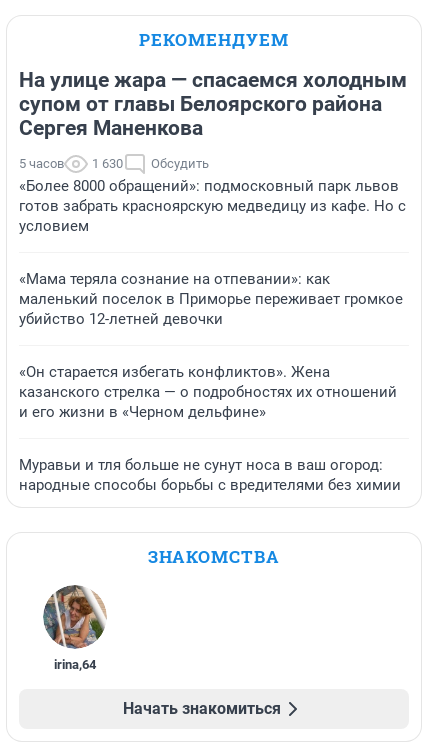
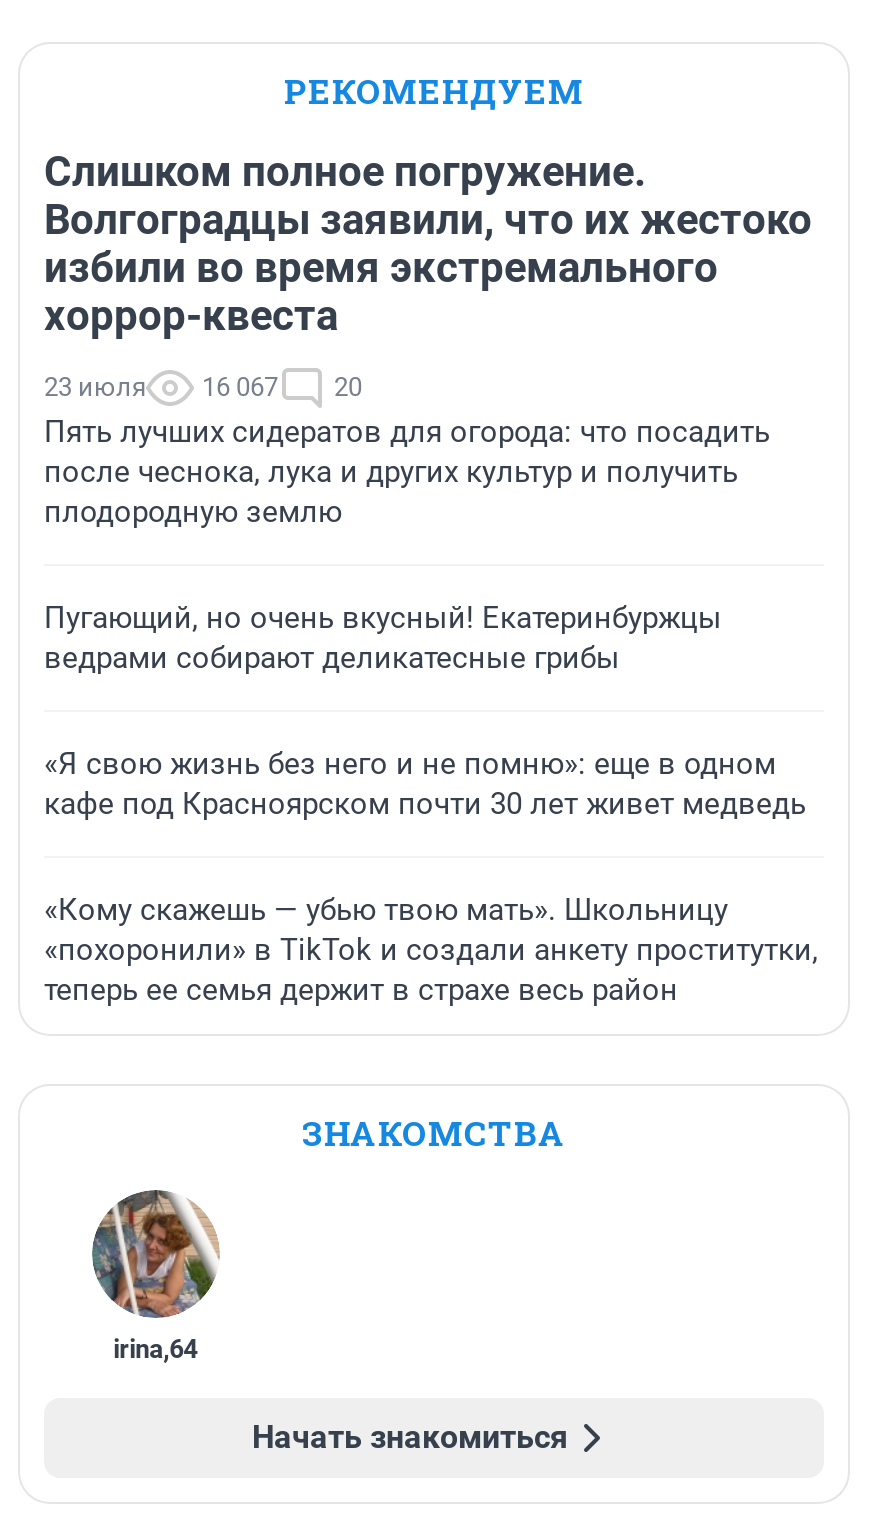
- На улице жара — спасаемся холодным
- супом от главы Белоярского района
- Сергея Маненкова
+ Слишком полное погружение.
+ Волгоградцы заявили, что их жестоко
+ избили во время экстремального
+ хоррор-квеста

- 5 часов
- 1 630
- Обсудить
- «Более 8000 обращений»: подмосковный парк львов
- готов забрать красноярскую медведицу из кафе. Но с
- условием
+ 23 июля
+ 16 067
+ 20
+ Пять лучших сидератов для огорода: что посадить
+ после чеснока, лука и других культур и получить
+ плодородную землю

- «Мама теряла сознание на отпевании»: как
- маленький поселок в Приморье переживает громкое
- убийство 12-летней девочки
+ Пугающий, но очень вкусный! Екатеринбуржцы
+ ведрами собирают деликатесные грибы

- «Он старается избегать конфликтов». Жена
- казанского стрелка — о подробностях их отношений
- и его жизни в «Черном дельфине»
+ «Я свою жизнь без него и не помню»: еще в одном
+ кафе под Красноярском почти 30 лет живет медведь

- Муравьи и тля больше не сунут носа в ваш огород:
- народные способы борьбы с вредителями без химии
+ «Кому скажешь — убью твою мать». Школьницу
+ «похоронили» в TikTok и создали анкету проститутки,
+ теперь ее семья держит в страхе весь район
